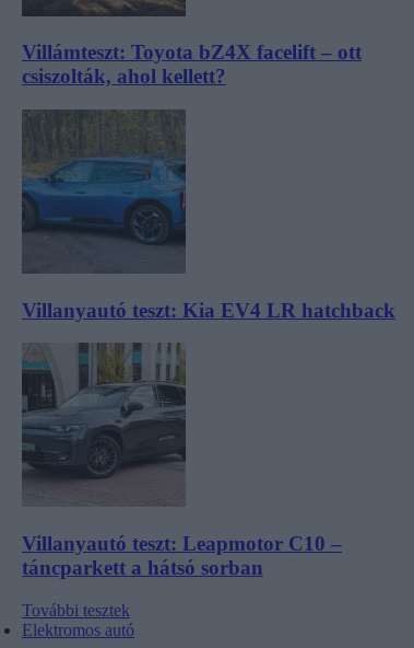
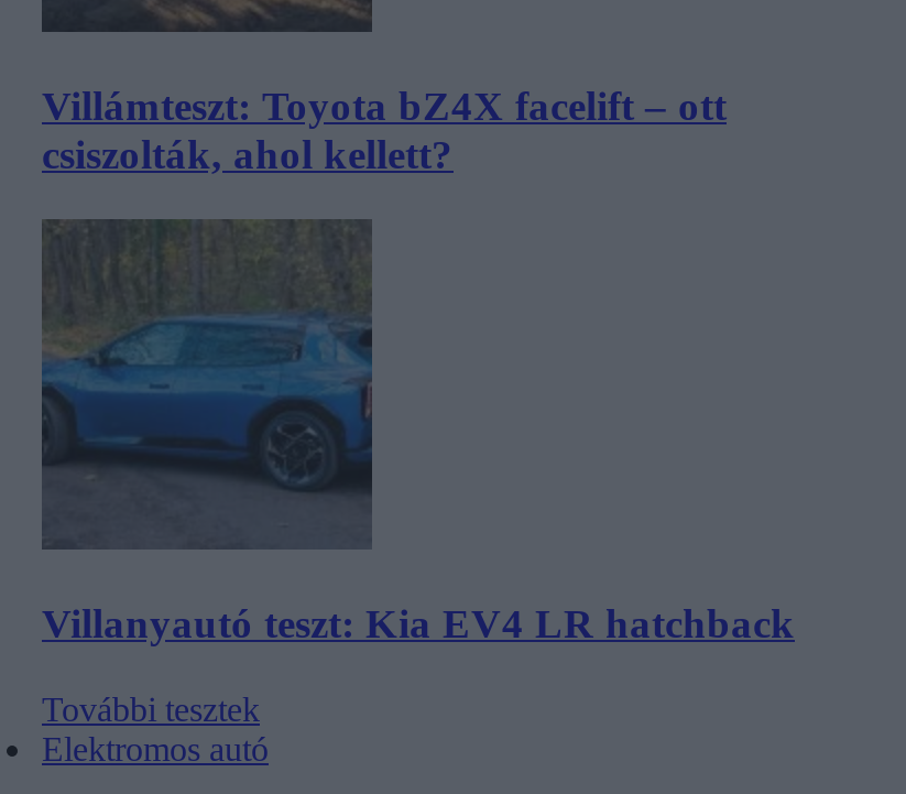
- [image]
- Villanyautó teszt: Leapmotor C10 –
- táncparkett a hátsó sorban
